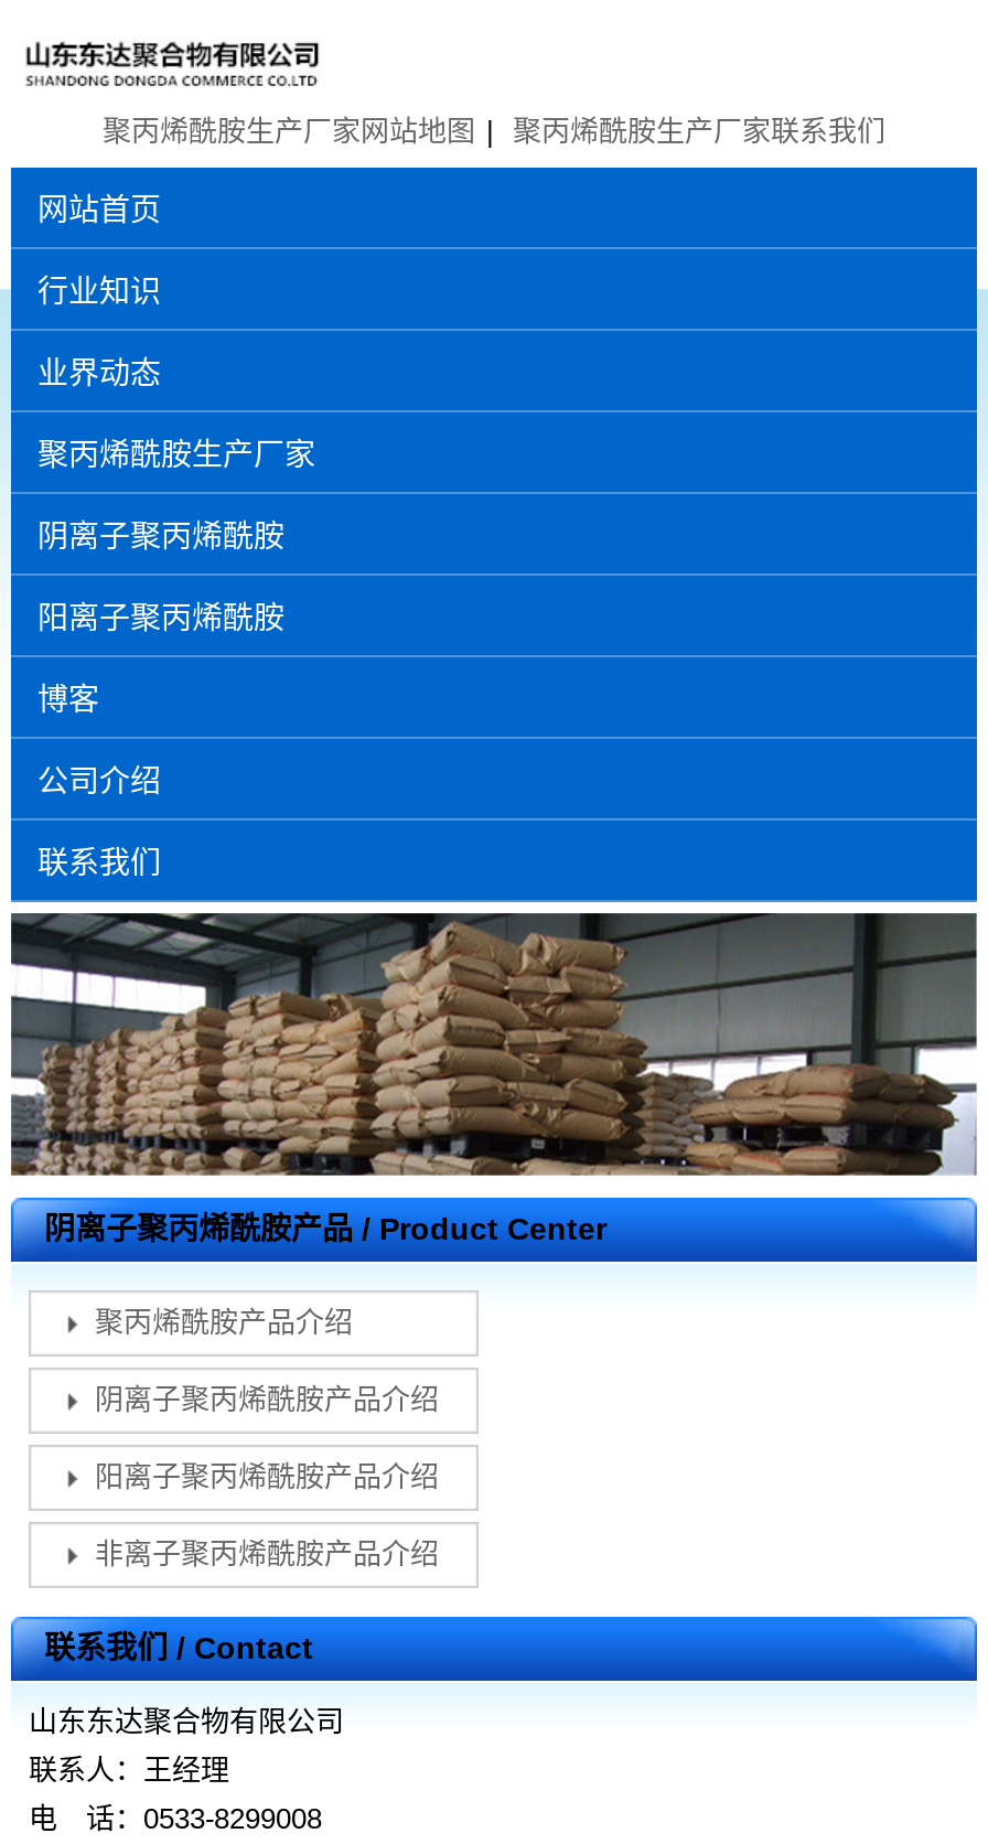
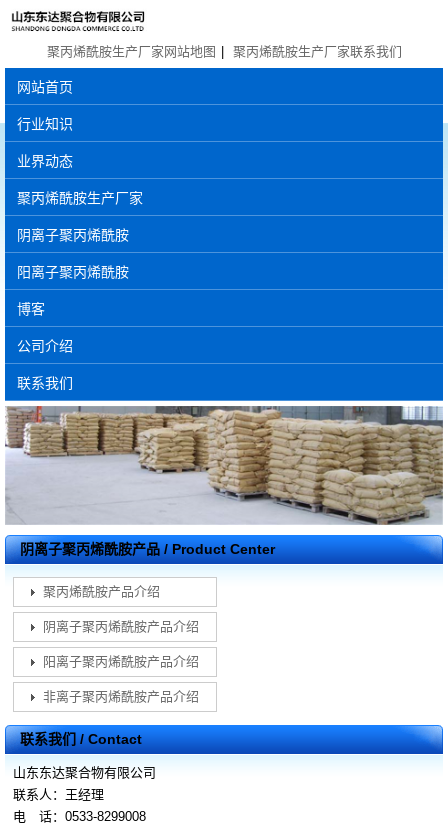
- [image]
+ [image]
